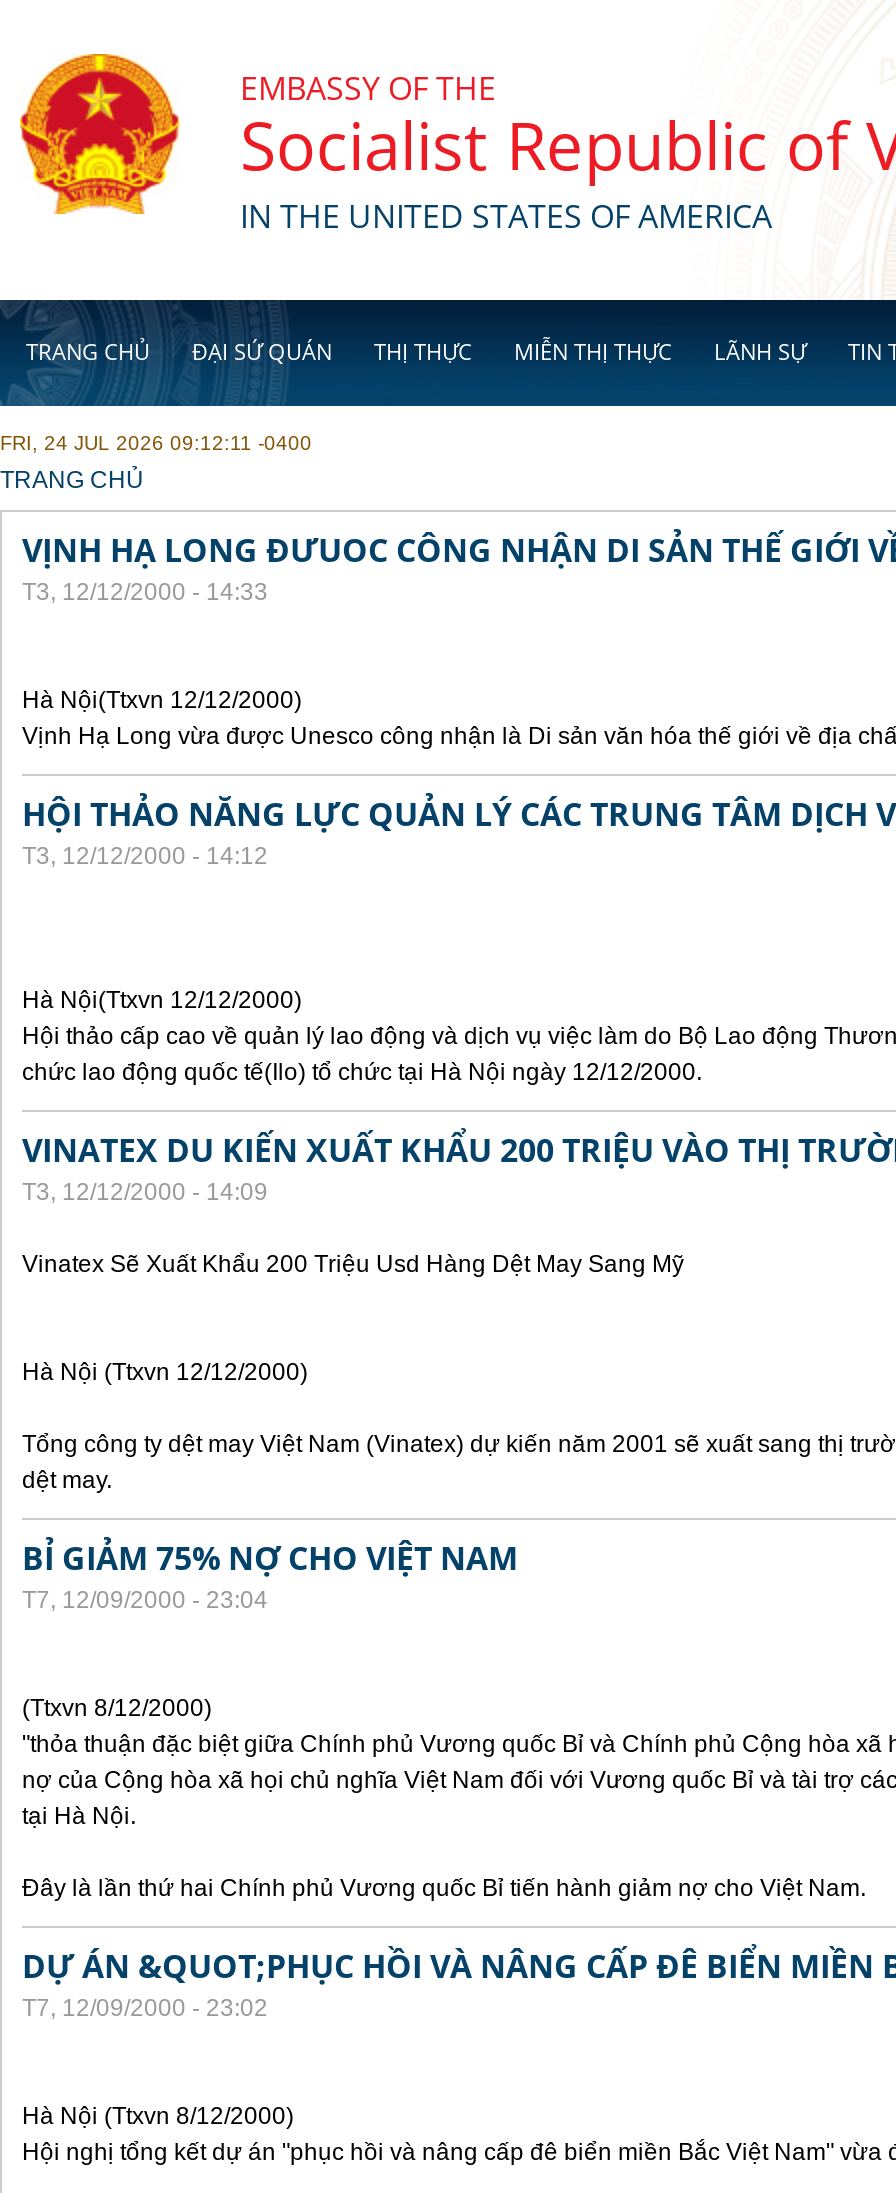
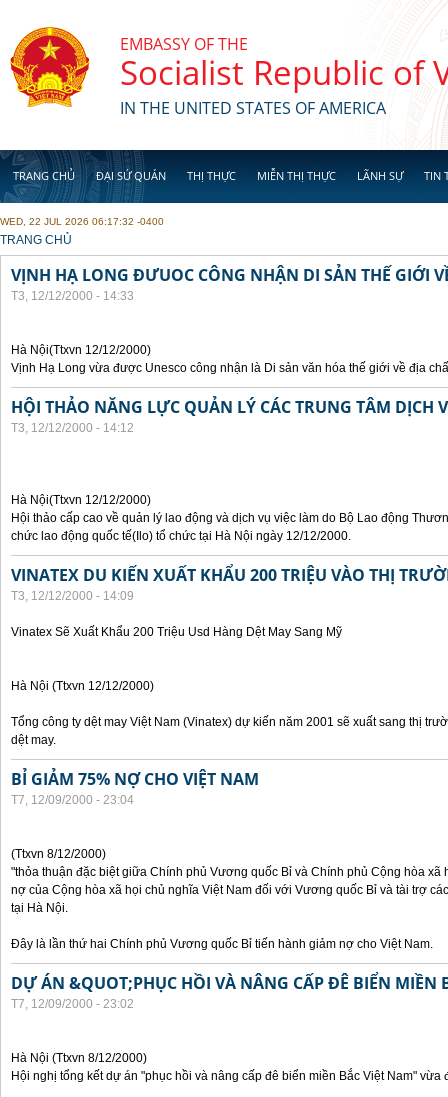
- FRI, 24 JUL 2026 09:12:11 -0400
+ WED, 22 JUL 2026 06:17:32 -0400
